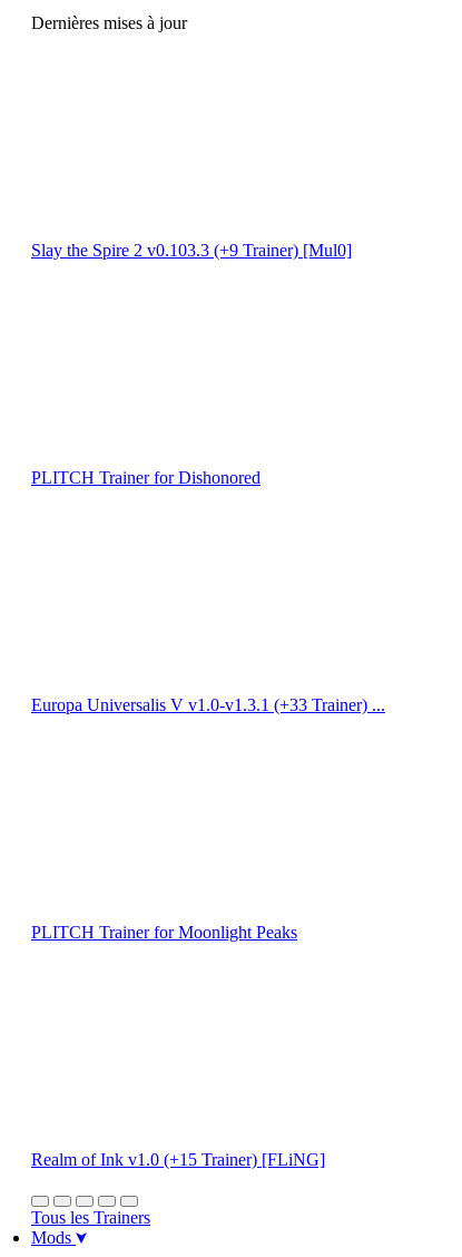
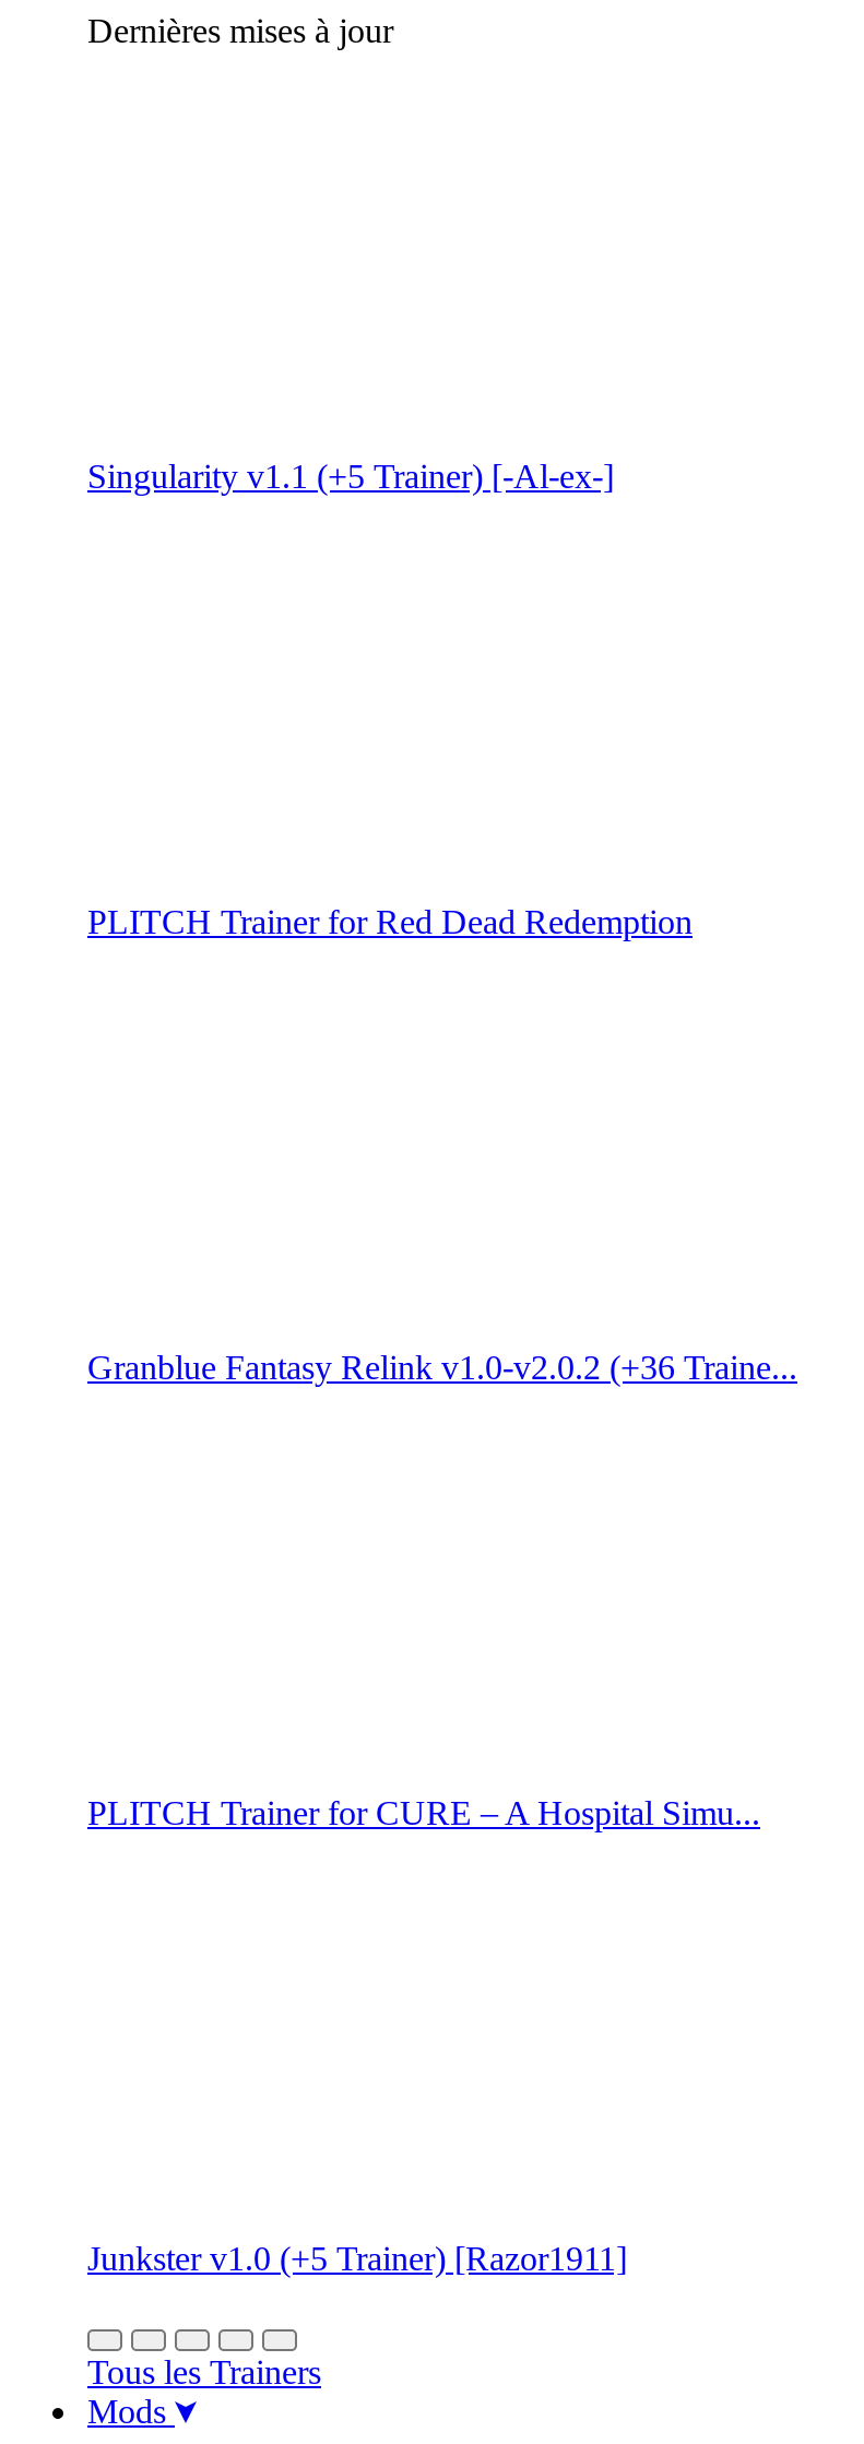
- Slay the Spire 2 v0.103.3 (+9 Trainer) [Mul0]
+ Singularity v1.1 (+5 Trainer) [-Al-ex-]

- PLITCH Trainer for Dishonored
+ PLITCH Trainer for Red Dead Redemption

- Europa Universalis V v1.0-v1.3.1 (+33 Trainer) ...
+ Granblue Fantasy Relink v1.0-v2.0.2 (+36 Traine...

- PLITCH Trainer for Moonlight Peaks
+ PLITCH Trainer for CURE – A Hospital Simu...

- Realm of Ink v1.0 (+15 Trainer) [FLiNG]
+ Junkster v1.0 (+5 Trainer) [Razor1911]
